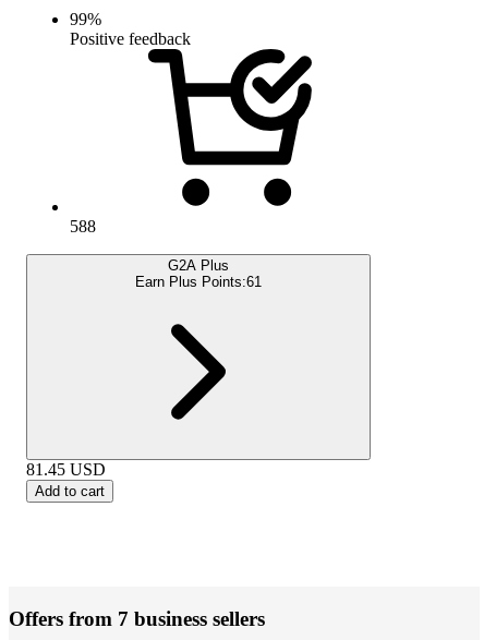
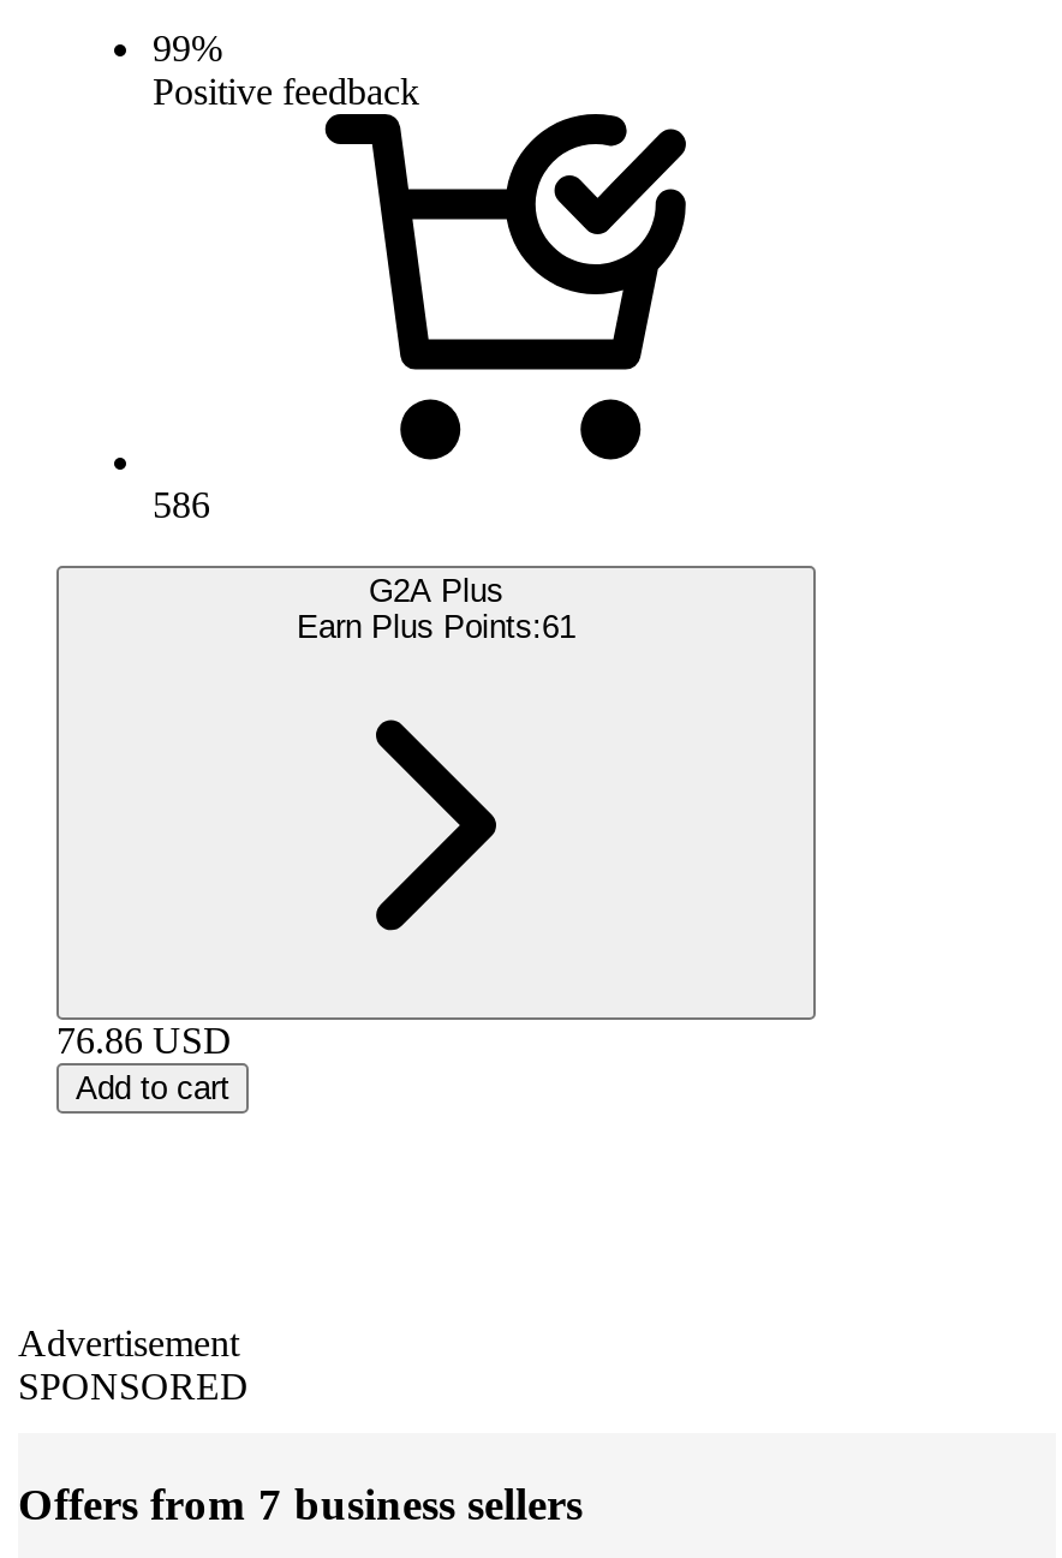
- 588
+ 586

- 81.45 USD
+ 76.86 USD

+ Advertisement
+ SPONSORED
